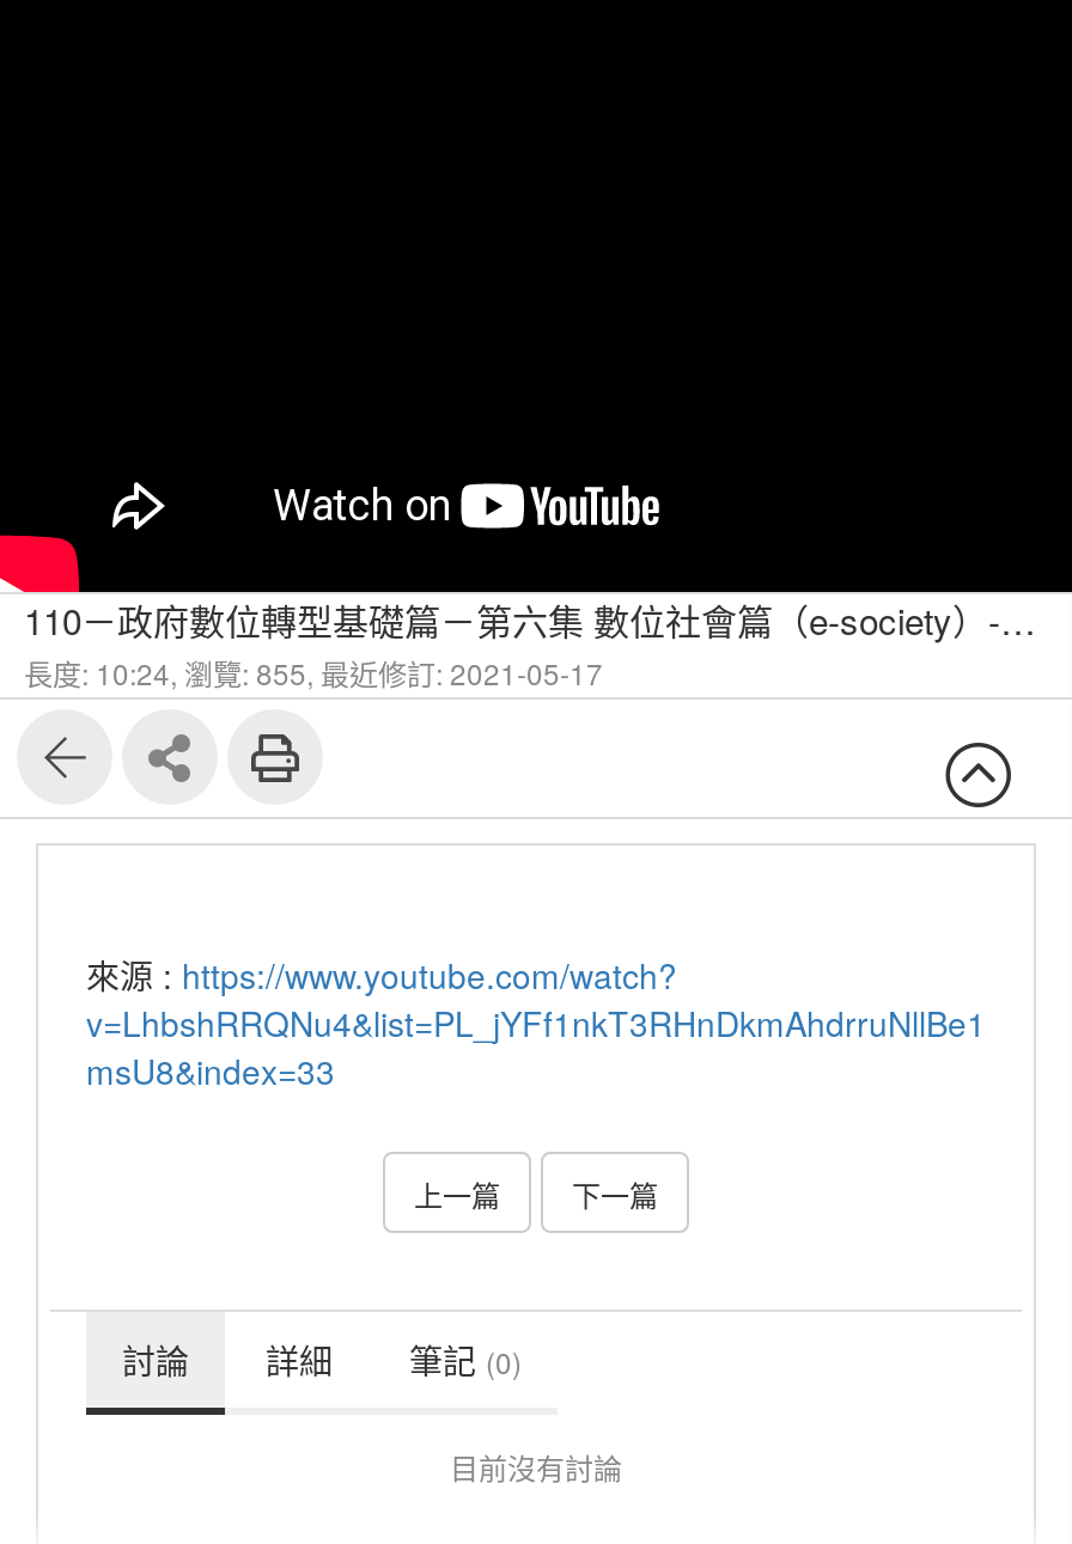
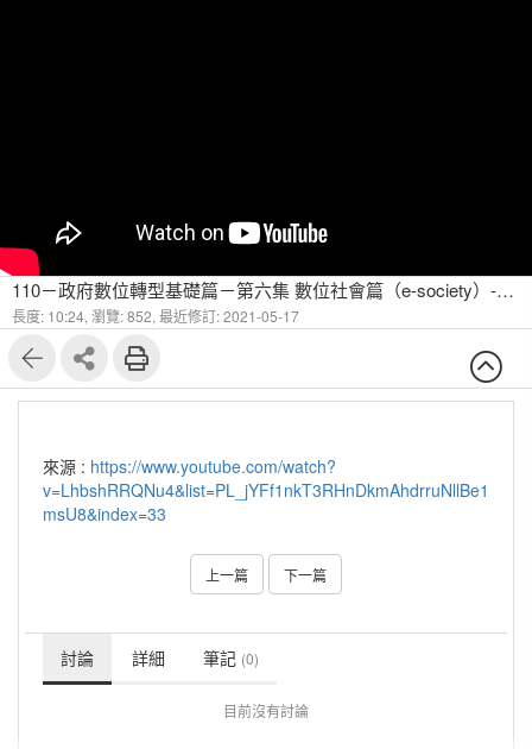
- 長度: 10:24,瀏覽: 855,最近修訂: 2021-05-17
+ 長度: 10:24,瀏覽: 852,最近修訂: 2021-05-17
